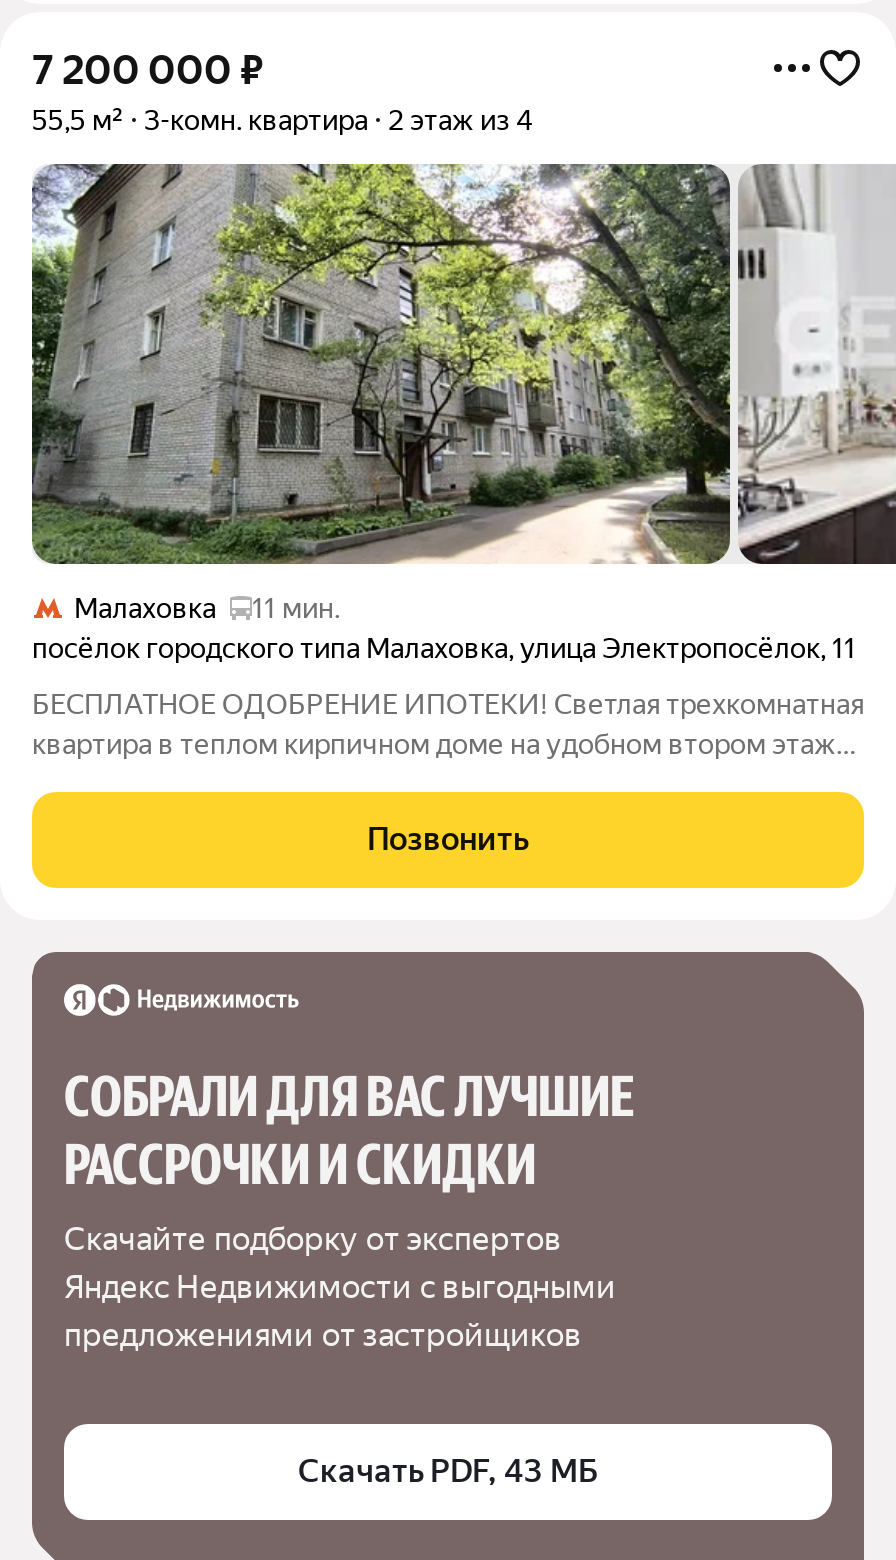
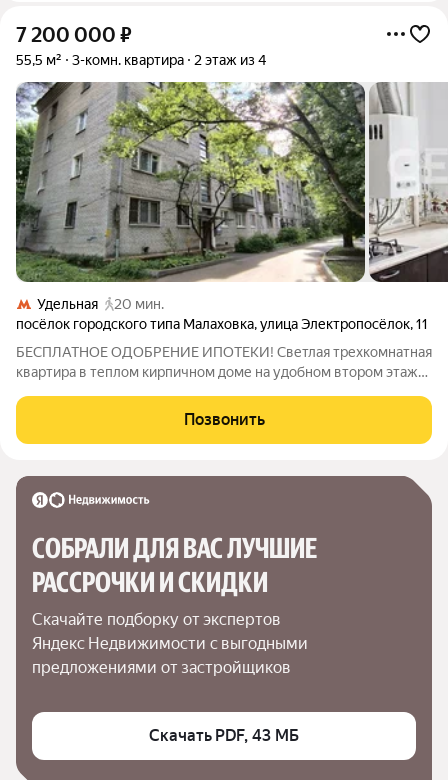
- Малаховка
- 11 мин.
+ Удельная
+ 20 мин.
